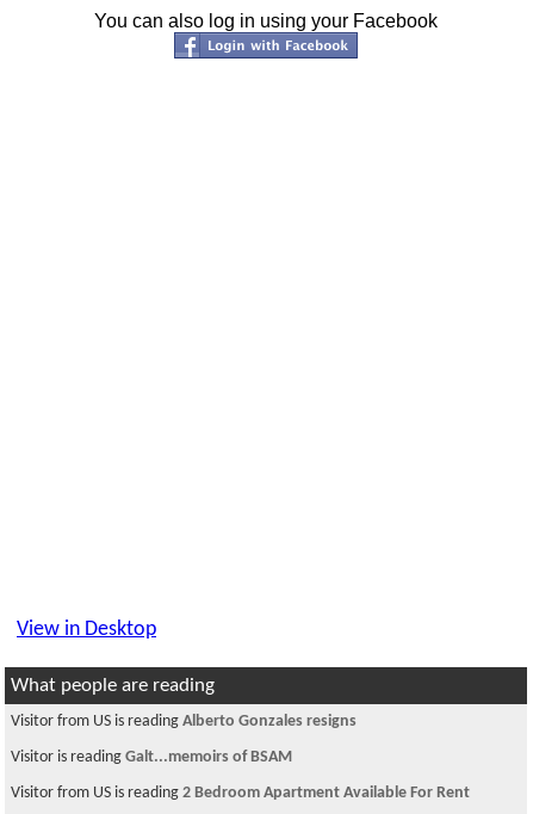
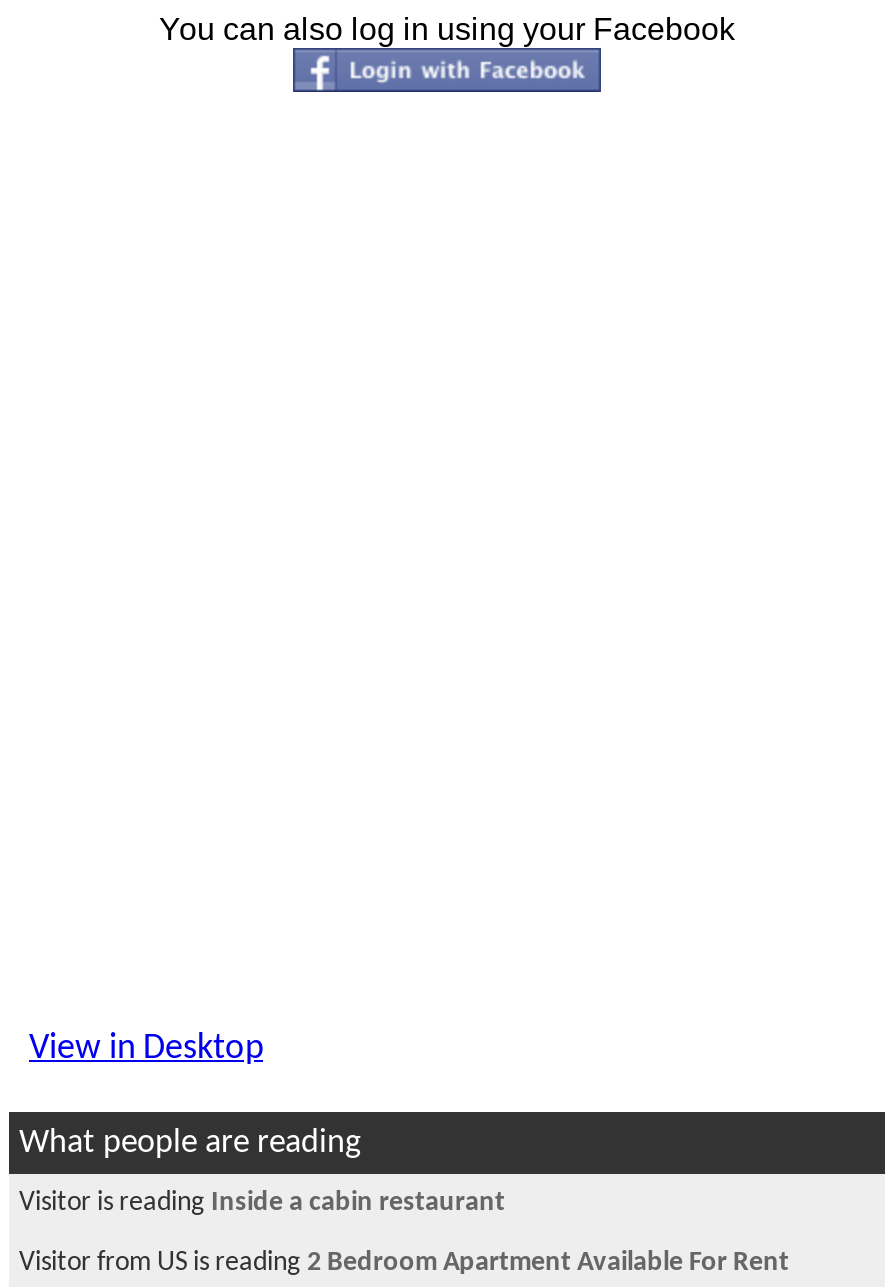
- Visitor from US is reading Alberto Gonzales resigns
- Visitor is reading Galt...memoirs of BSAM
+ Visitor is reading Inside a cabin restaurant
